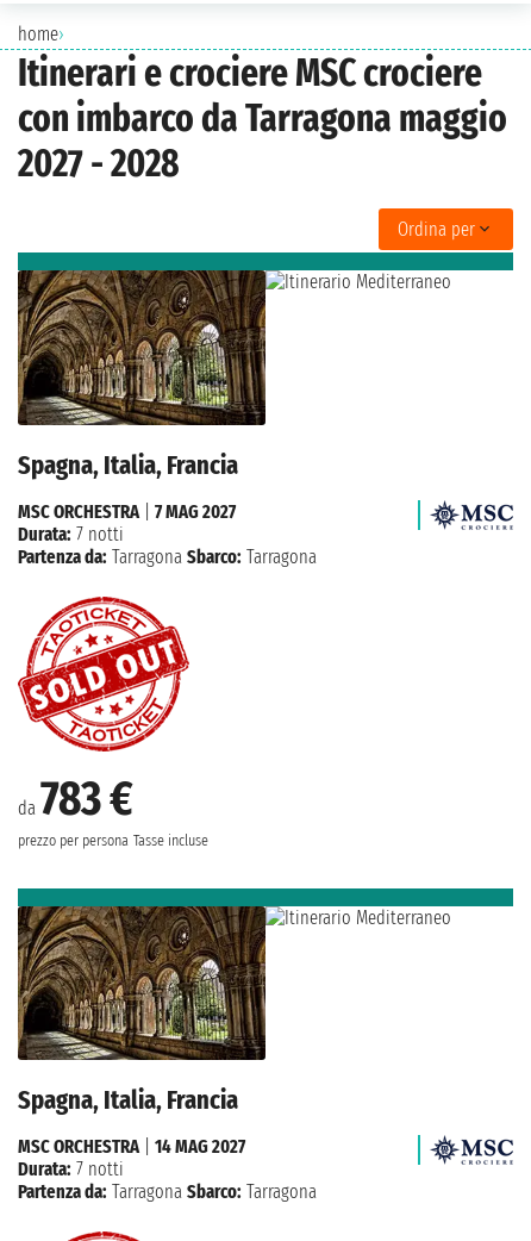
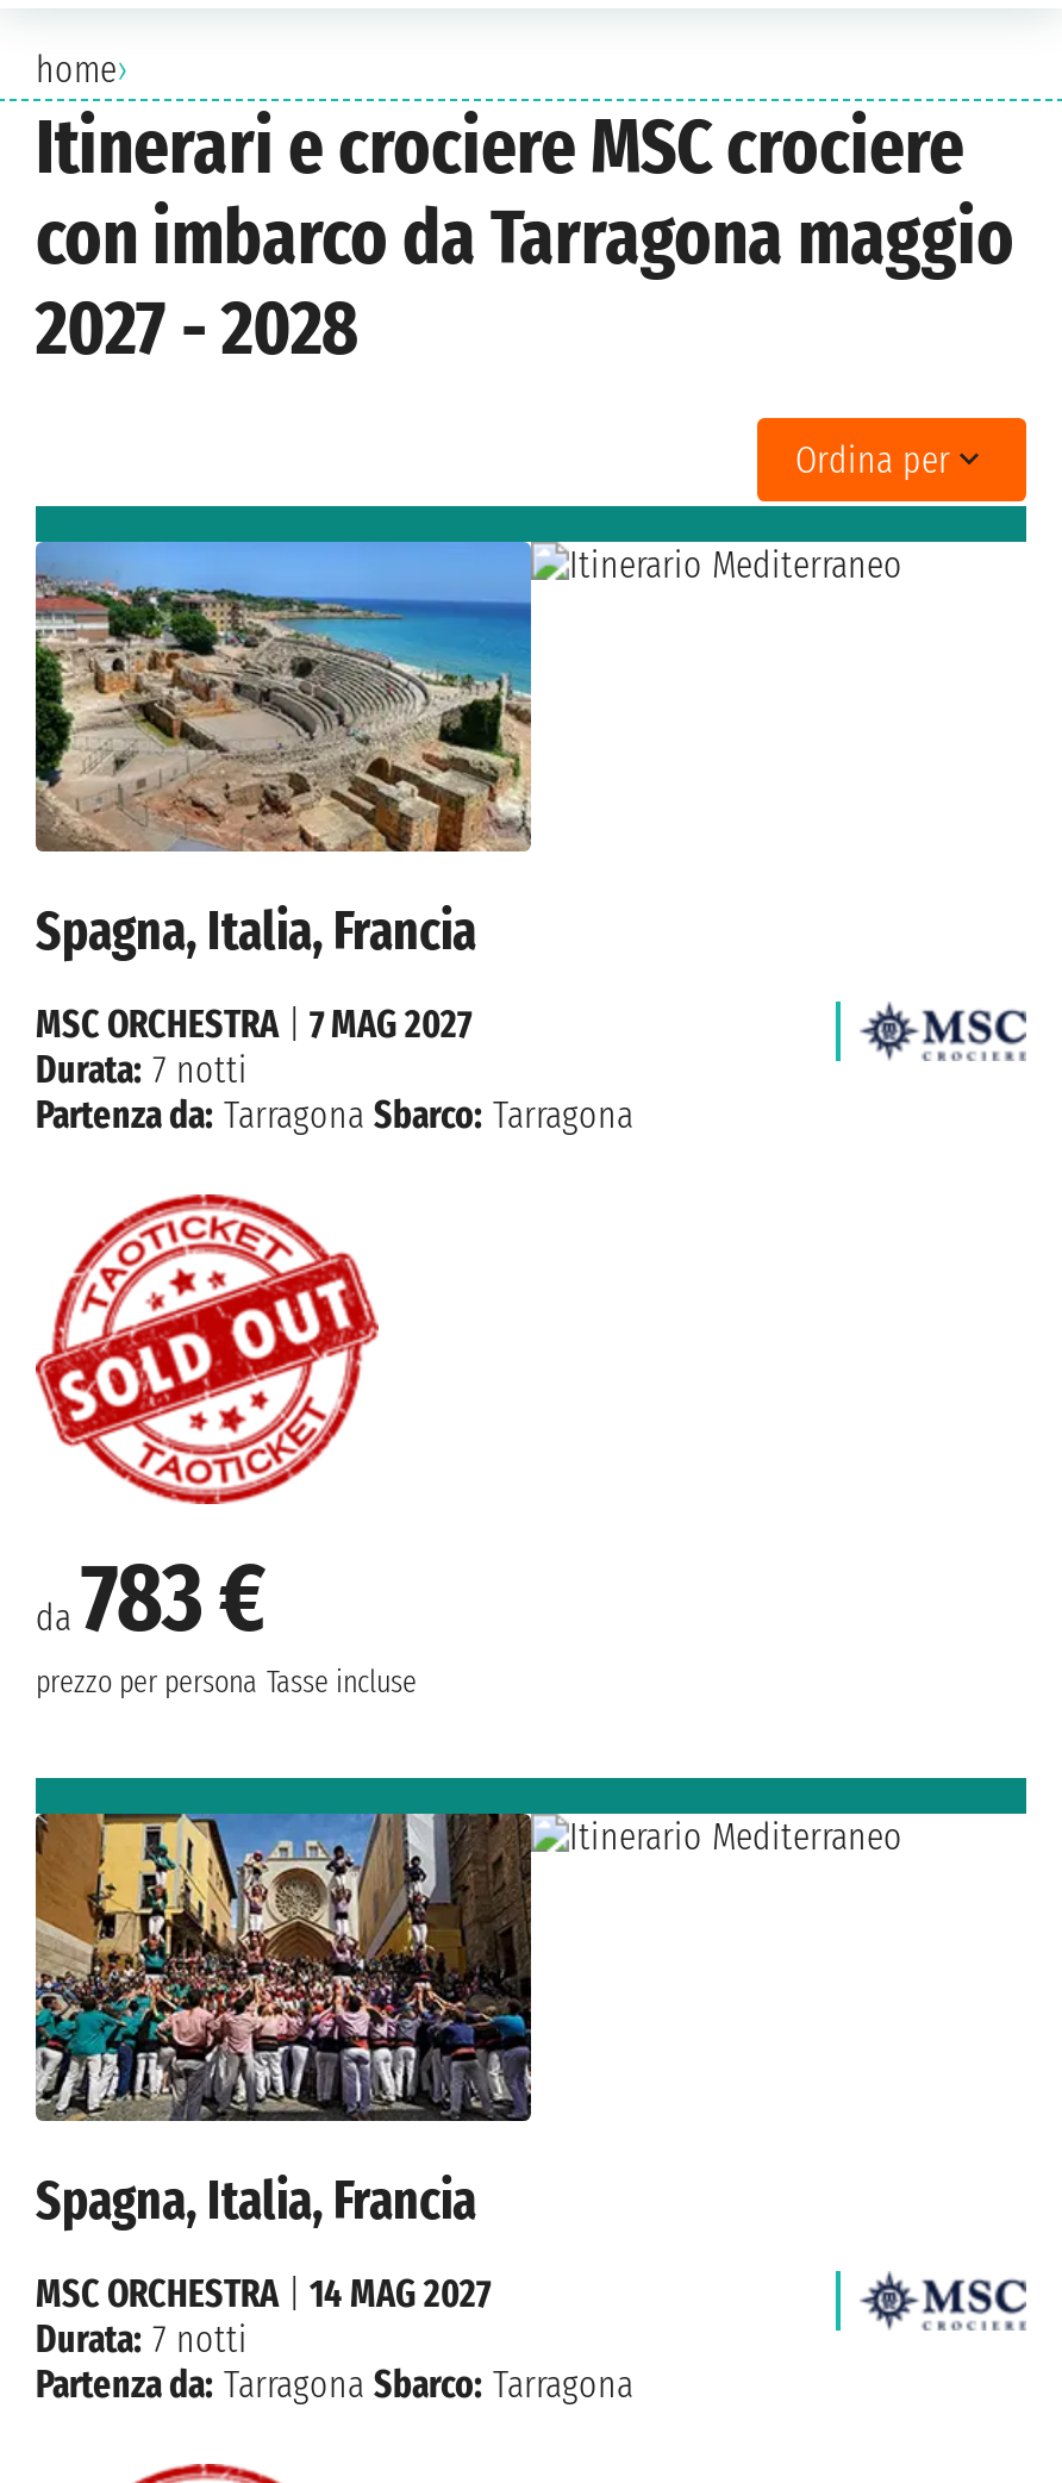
- [image]
+ [image]

- [image]
+ [image]
